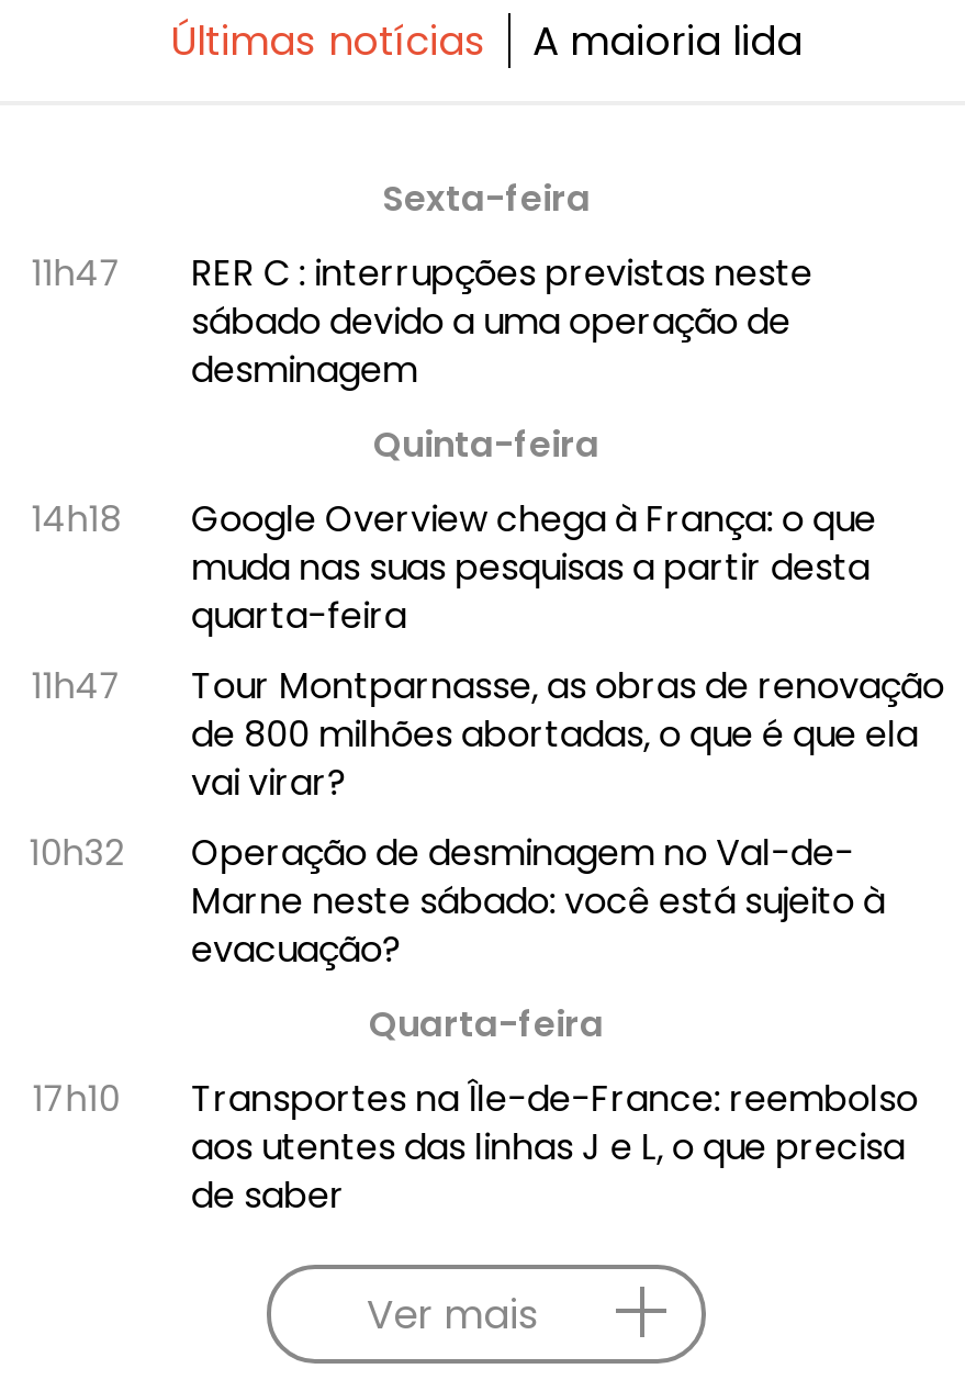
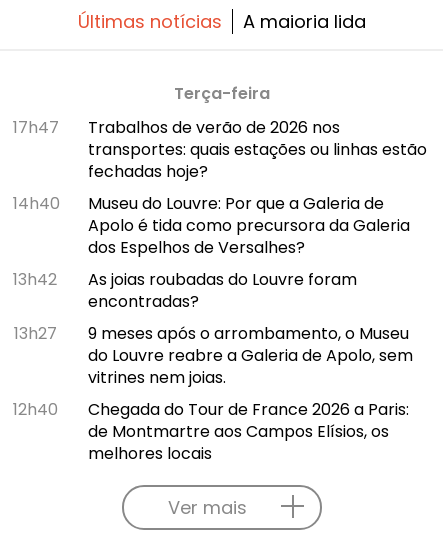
- Sexta-feira
- 11h47
- RER C : interrupções previstas neste
- sábado devido a uma operação de
- desminagem
- Quinta-feira
- 14h18
- Google Overview chega à França: o que
- muda nas suas pesquisas a partir desta
- quarta-feira
- 11h47
- Tour Montparnasse, as obras de renovação
- de 800 milhões abortadas, o que é que ela
- vai virar?
- 10h32
- Operação de desminagem no Val-de-
- Marne neste sábado: você está sujeito à
- evacuação?
- Quarta-feira
- 17h10
- Transportes na Île-de-France: reembolso
- aos utentes das linhas J e L, o que precisa
- de saber
+ Terça-feira
+ 17h47
+ Trabalhos de verão de 2026 nos
+ transportes: quais estações ou linhas estão
+ fechadas hoje?
+ 14h40
+ Museu do Louvre: Por que a Galeria de
+ Apolo é tida como precursora da Galeria
+ dos Espelhos de Versalhes?
+ 13h42
+ As joias roubadas do Louvre foram
+ encontradas?
+ 13h27
+ 9 meses após o arrombamento, o Museu
+ do Louvre reabre a Galeria de Apolo, sem
+ vitrines nem joias.
+ 12h40
+ Chegada do Tour de France 2026 a Paris:
+ de Montmartre aos Campos Elísios, os
+ melhores locais
